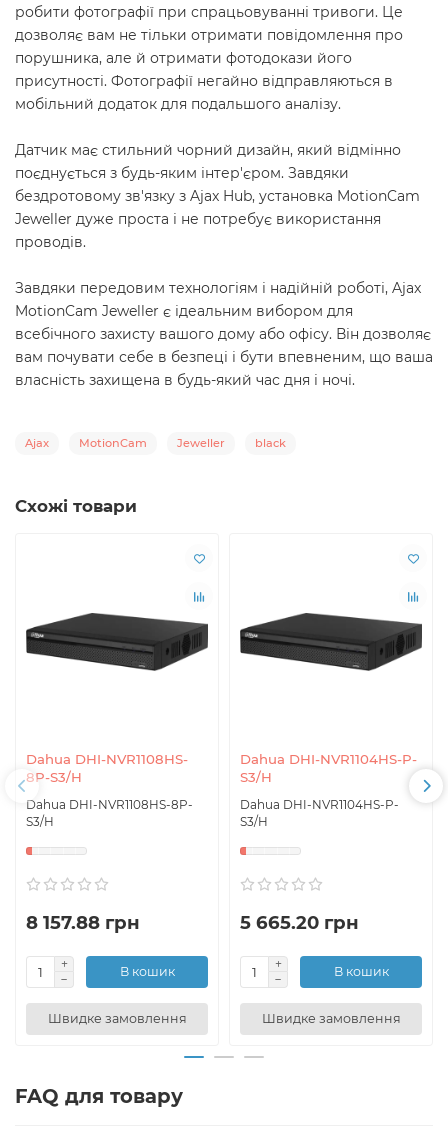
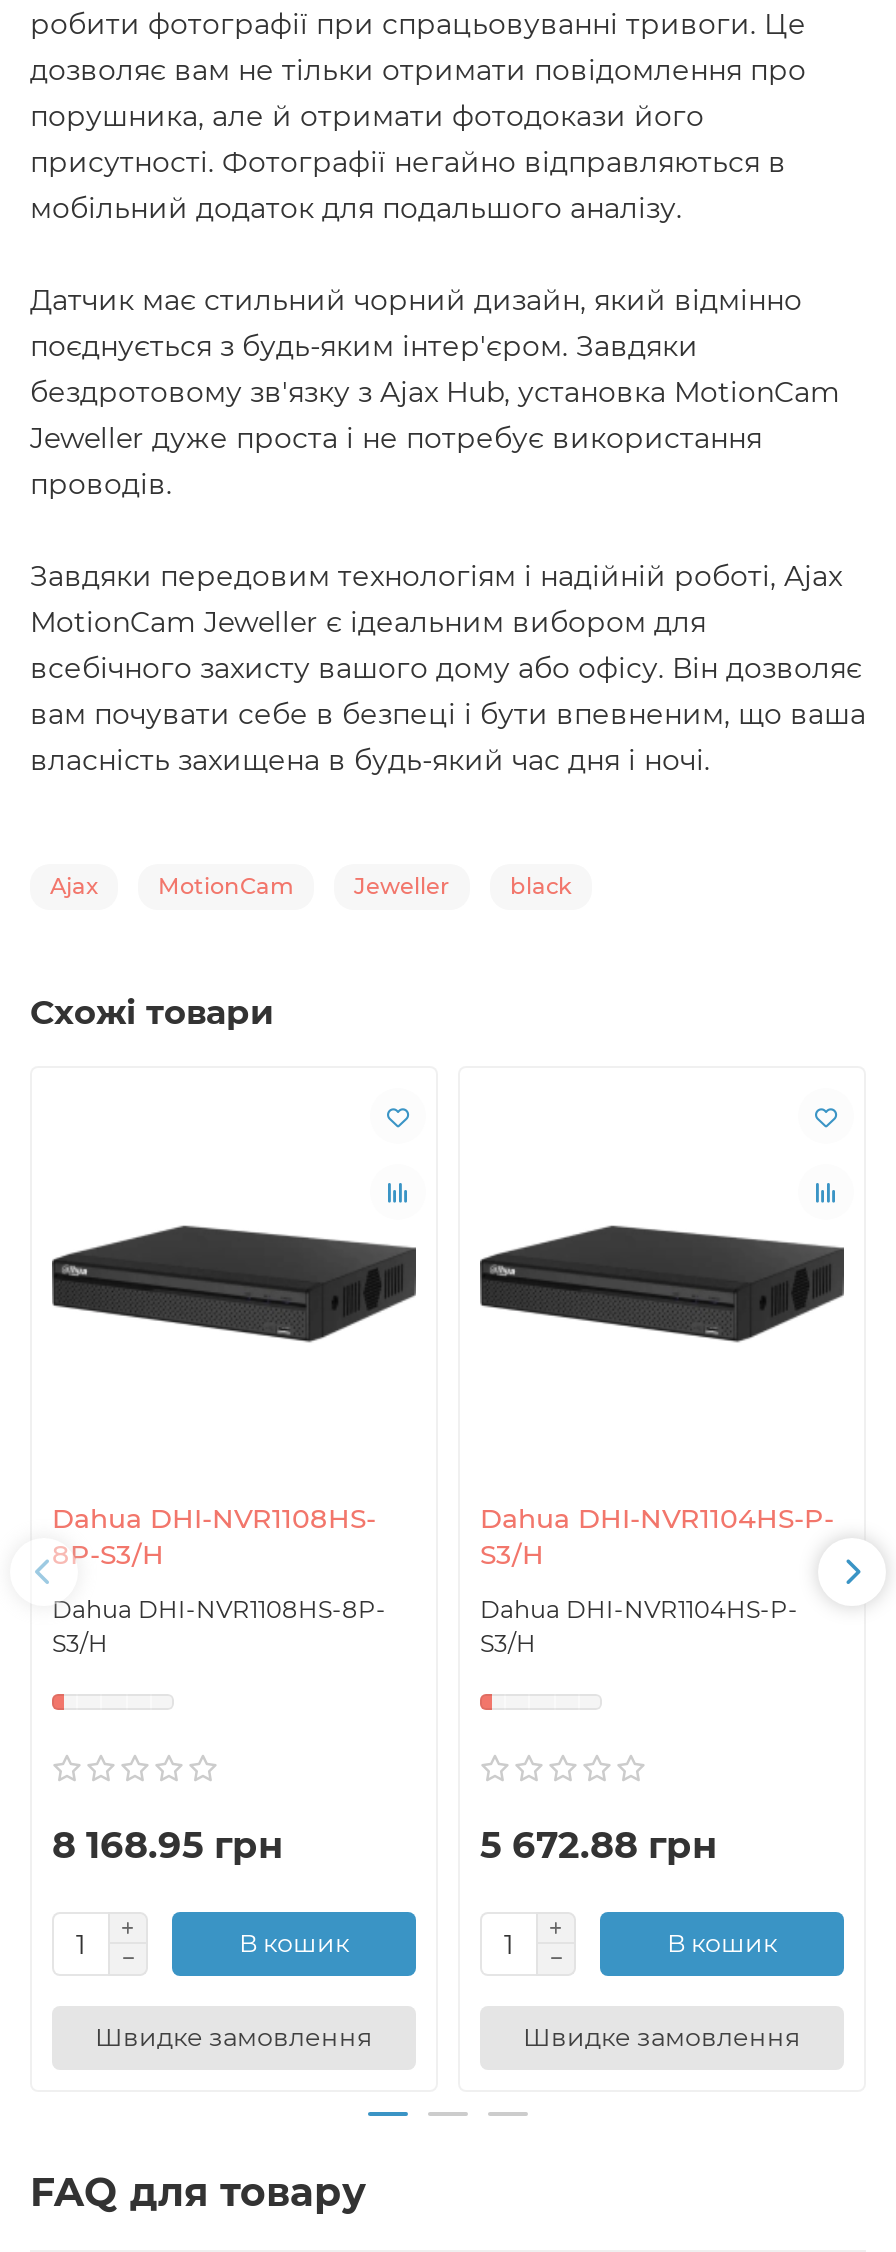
- 8 157.88 грн
+ 8 168.95 грн

- 5 665.20 грн
+ 5 672.88 грн
